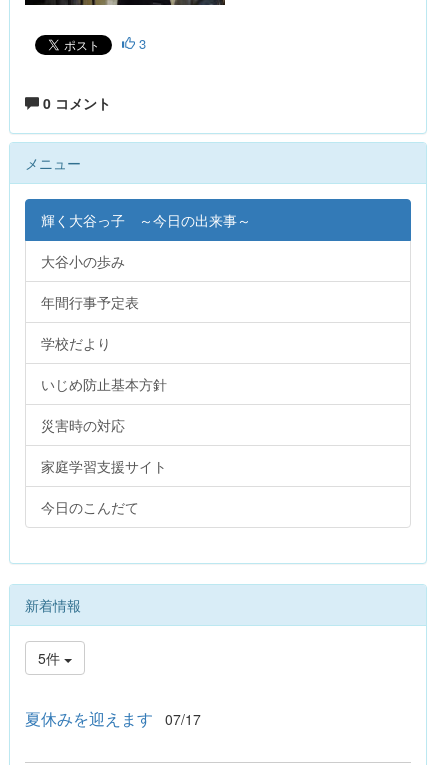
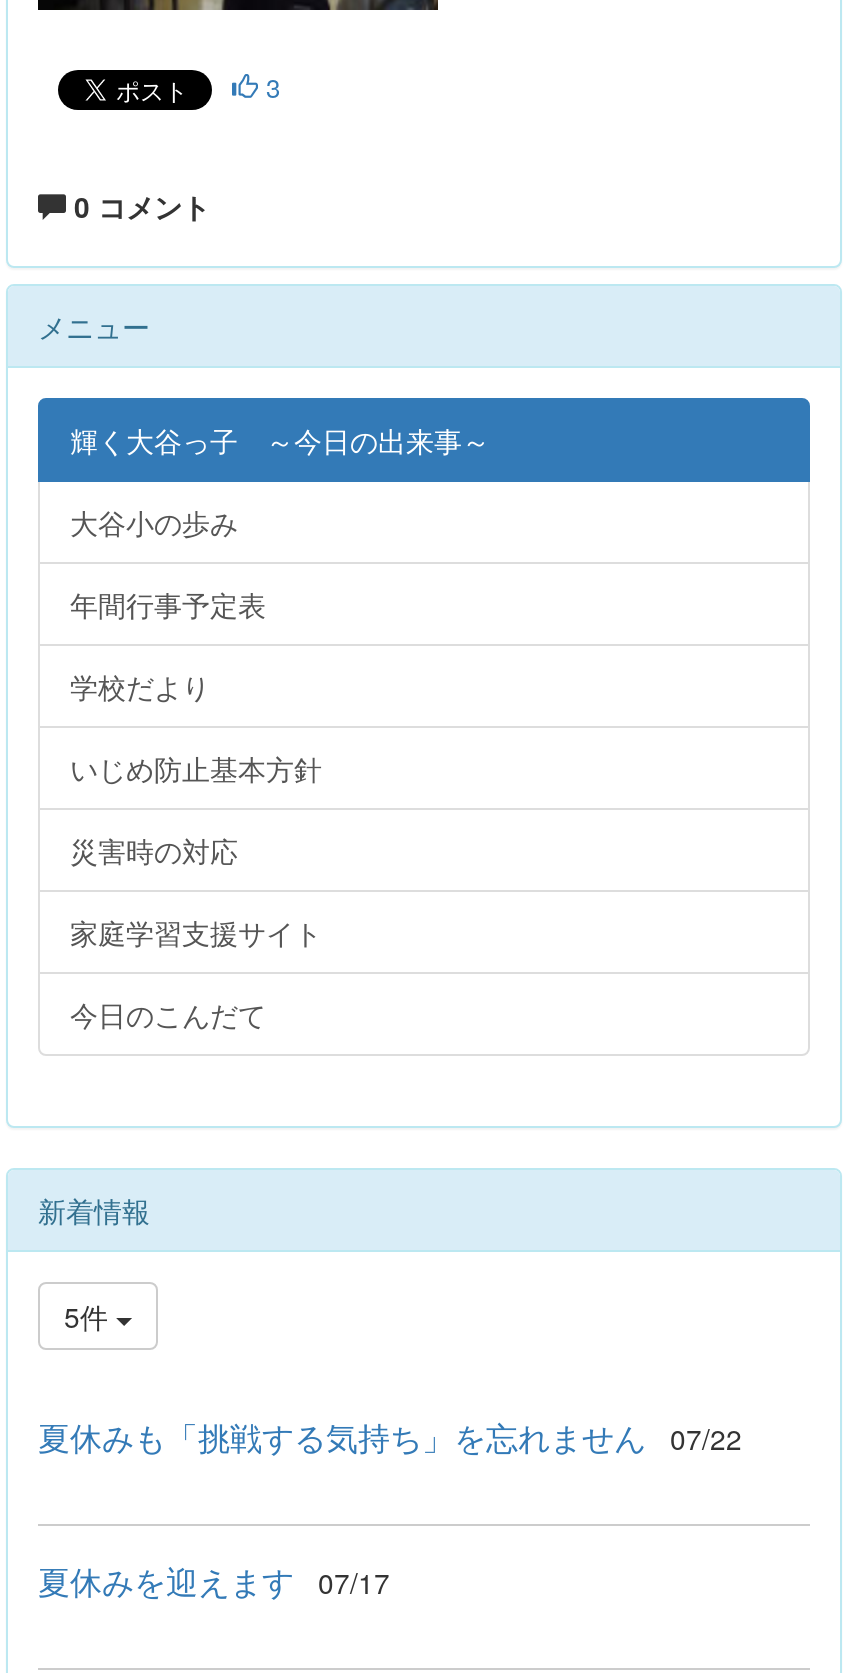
+ 夏休みも「挑戦する気持ち」を忘れません 07/22
